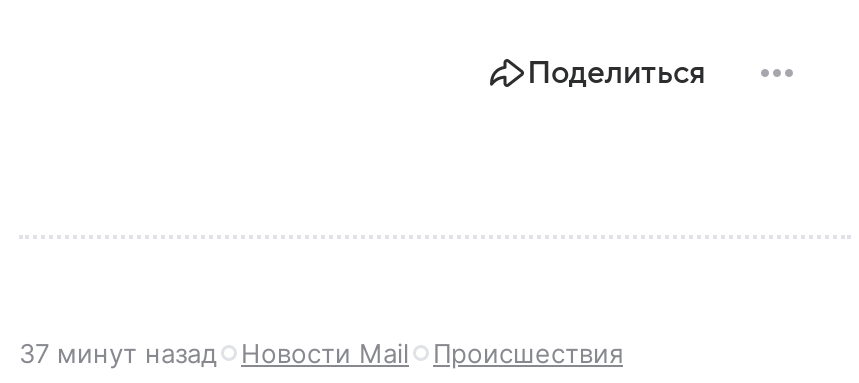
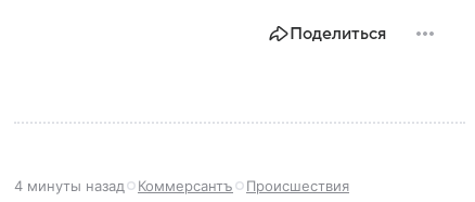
- 37 минут назад
- Новости Mail
+ 4 минуты назад
+ Коммерсантъ
